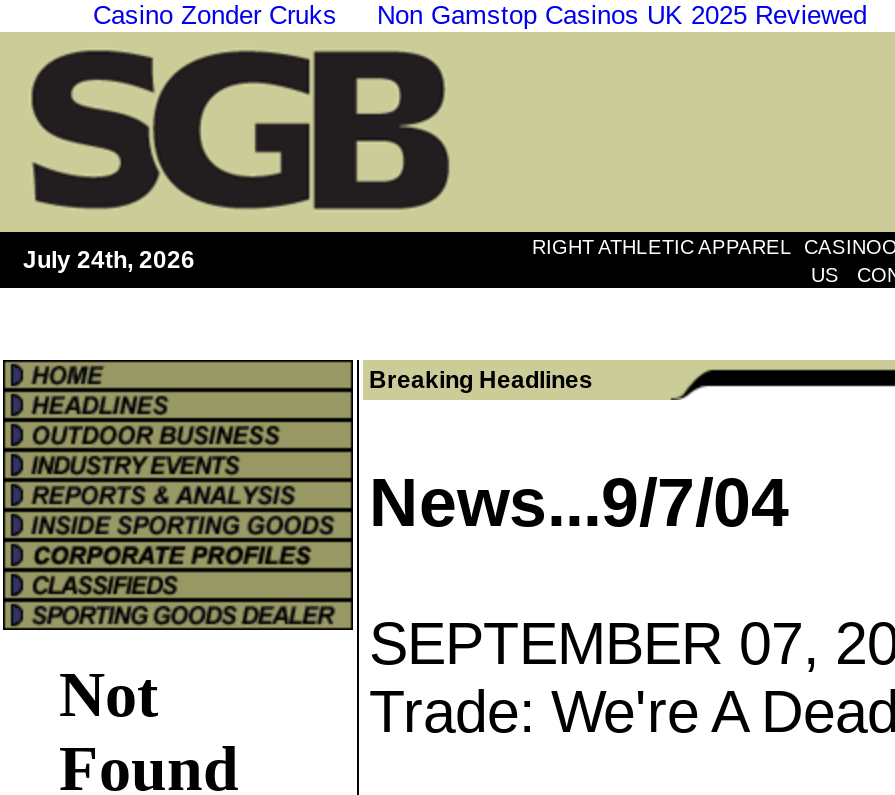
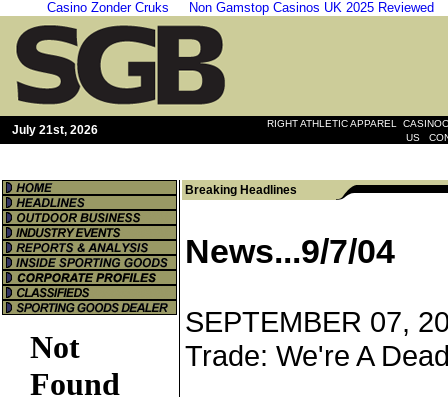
- July 24th, 2026
+ July 21st, 2026
